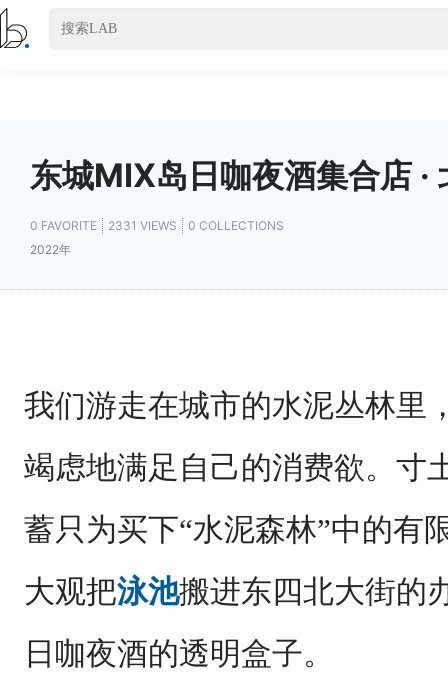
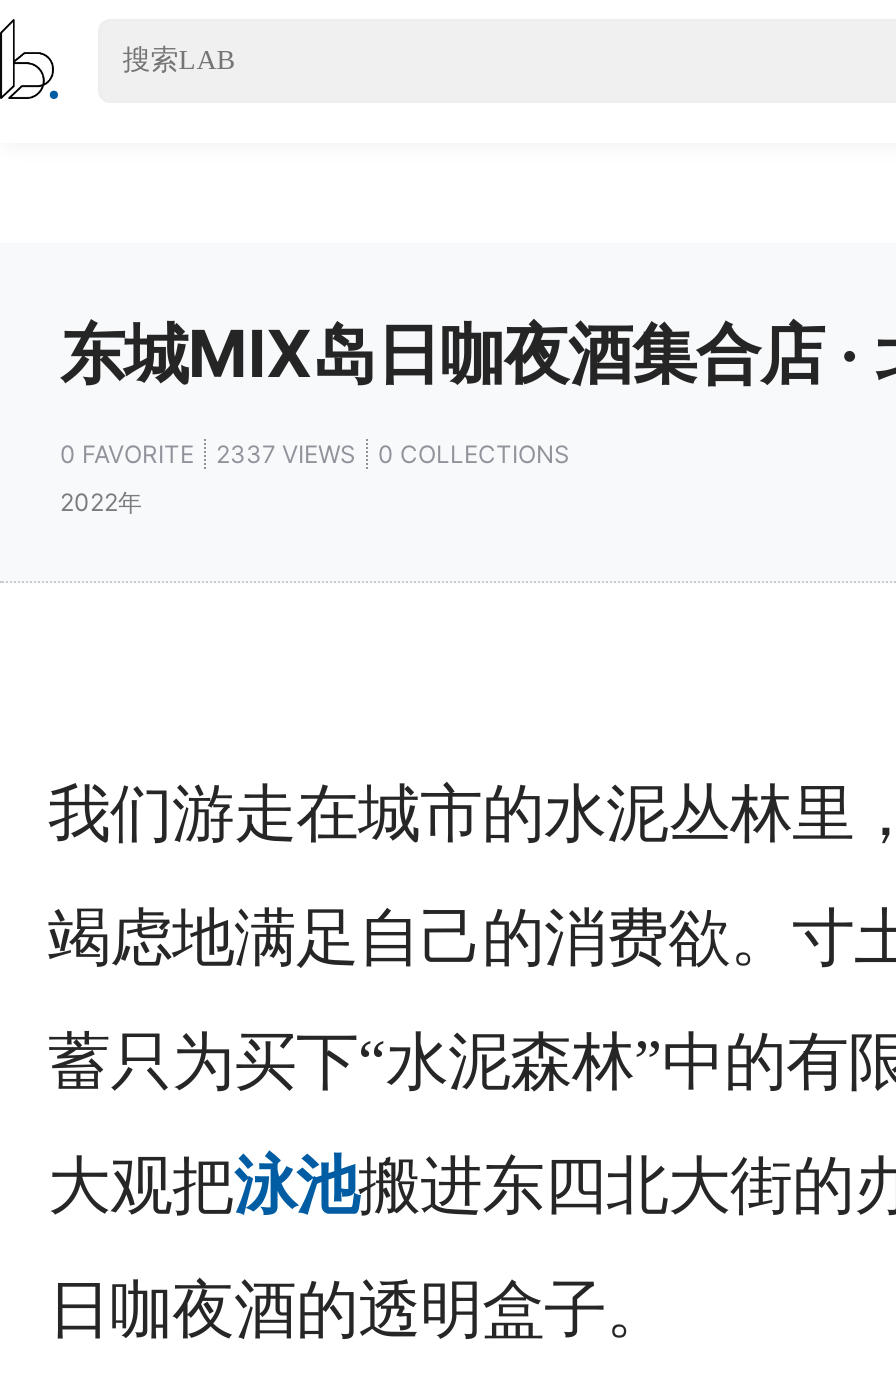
- 0 FAVORITE 2331 VIEWS 0 COLLECTIONS
+ 0 FAVORITE 2337 VIEWS 0 COLLECTIONS
